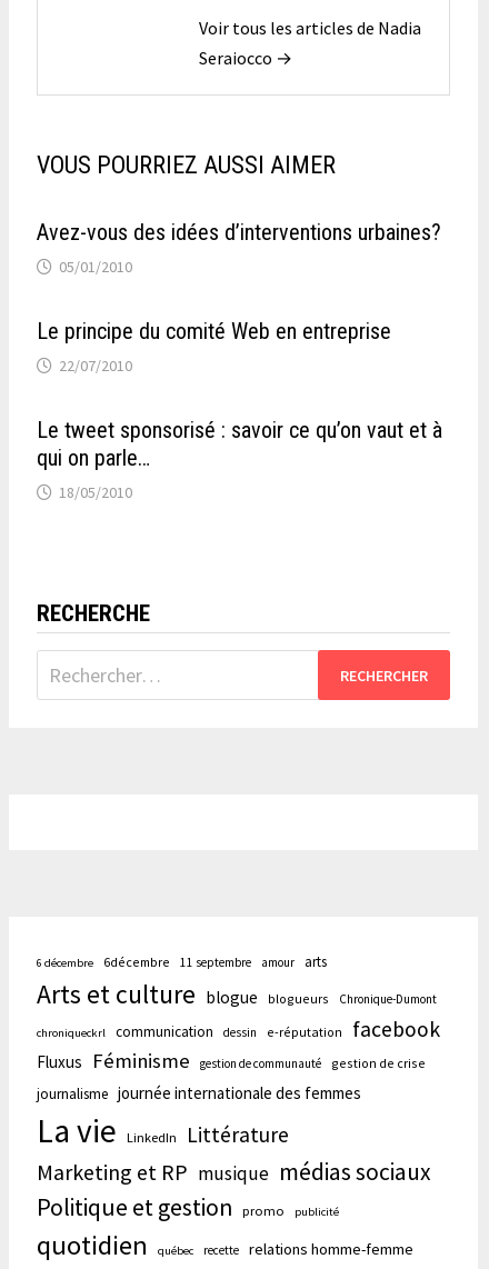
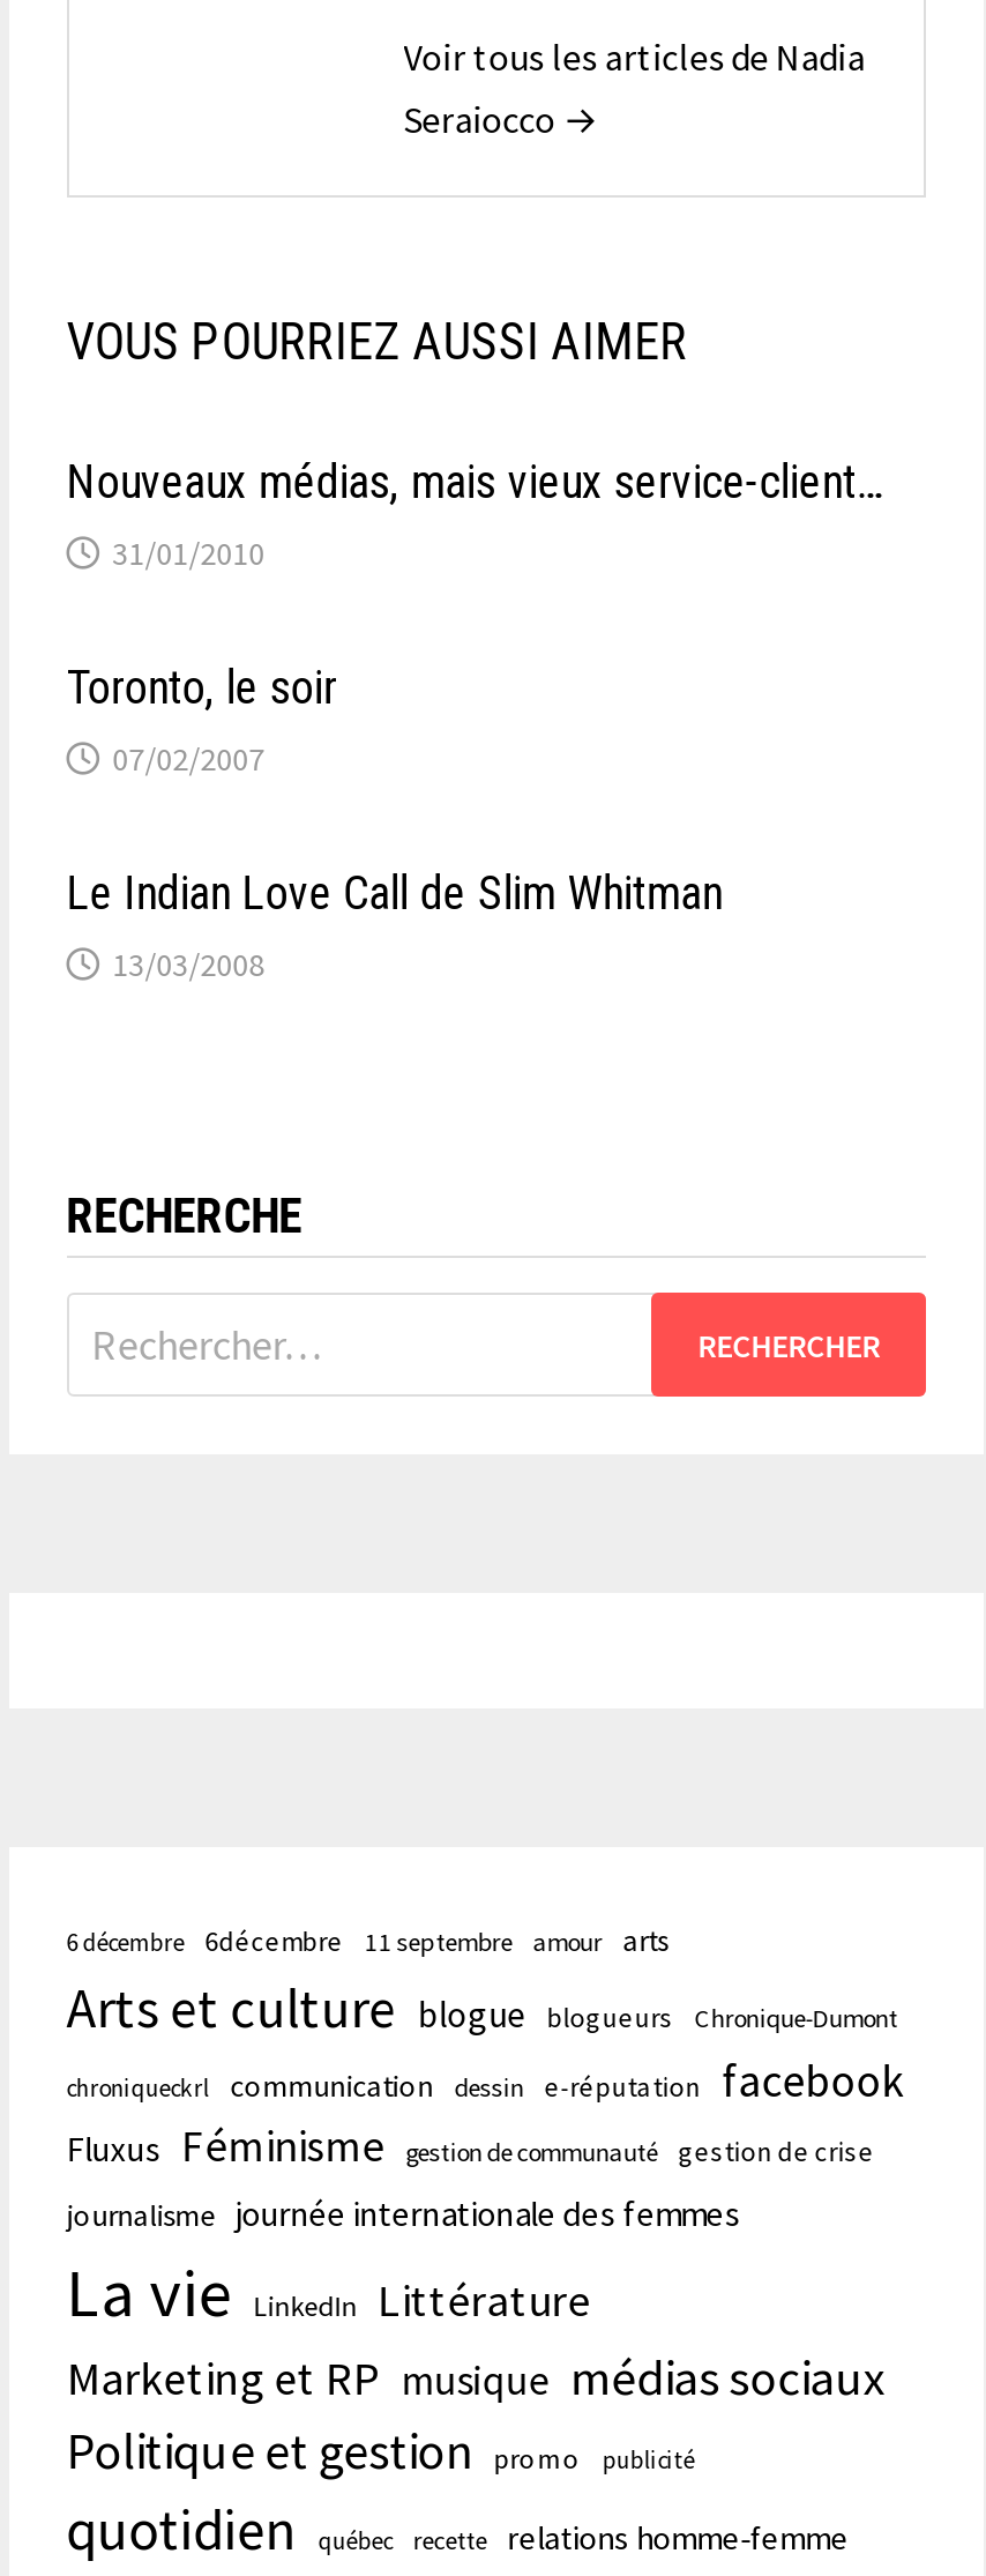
- Avez-vous des idées d’interventions urbaines?
- 05/01/2010
+ Nouveaux médias, mais vieux service-client…
+ 31/01/2010

- Le principe du comité Web en entreprise
- 22/07/2010
+ Toronto, le soir
+ 07/02/2007

- Le tweet sponsorisé : savoir ce qu’on vaut et à
- qui on parle…
- 18/05/2010
+ Le Indian Love Call de Slim Whitman
+ 13/03/2008
